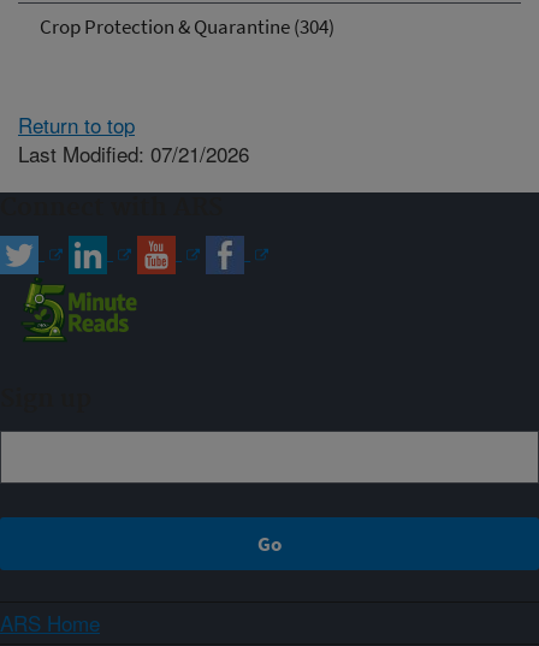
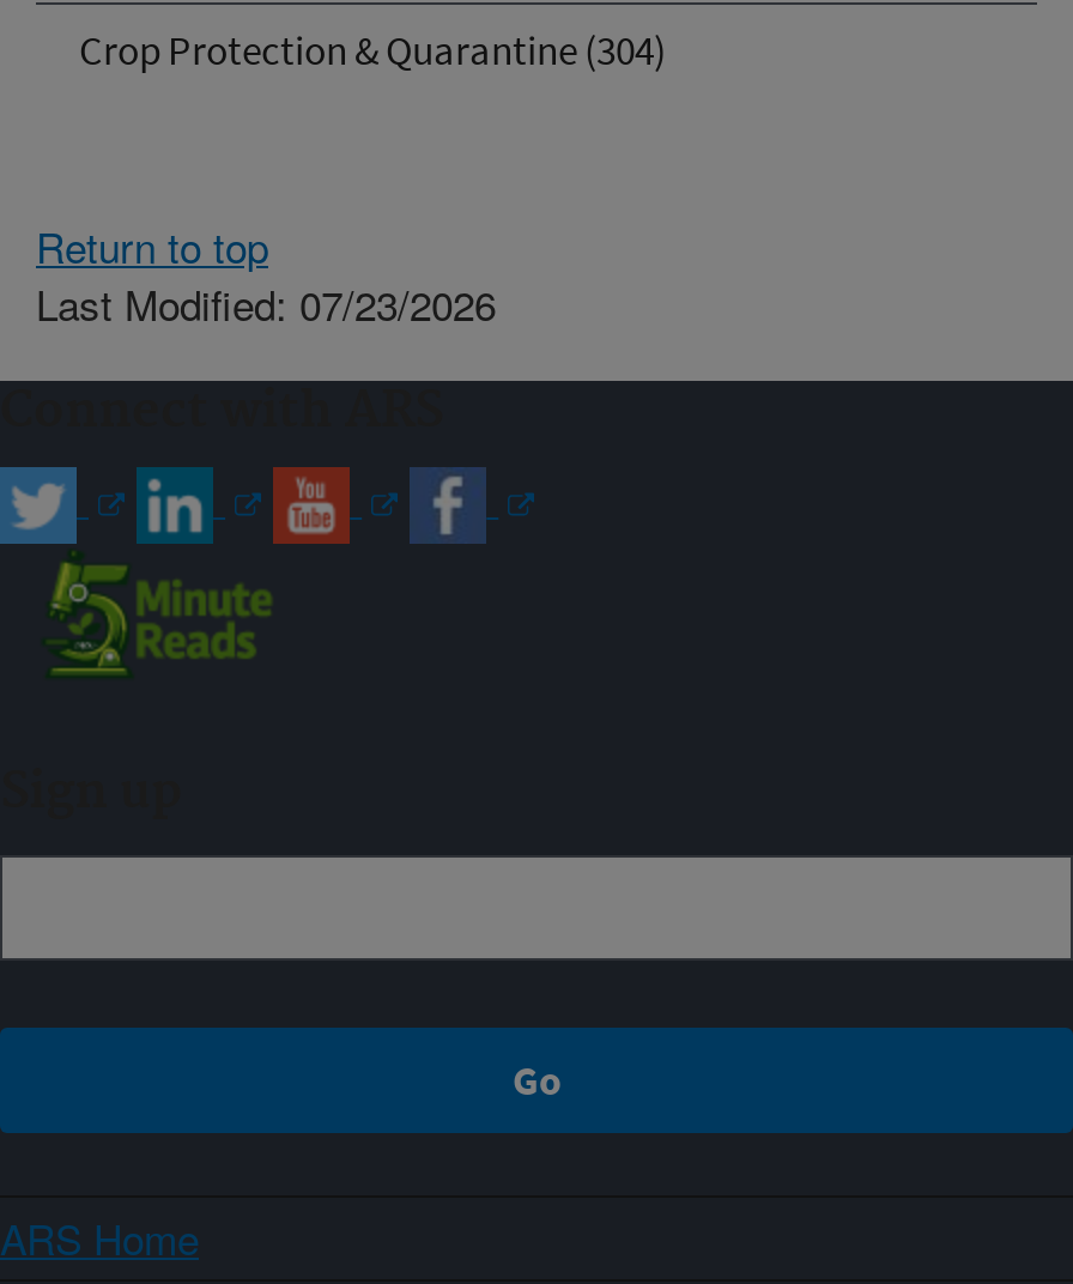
- Last Modified: 07/21/2026
+ Last Modified: 07/23/2026
